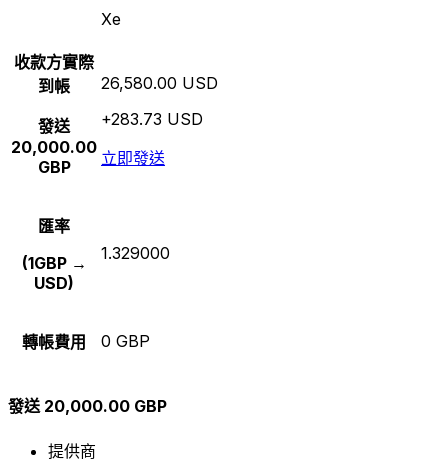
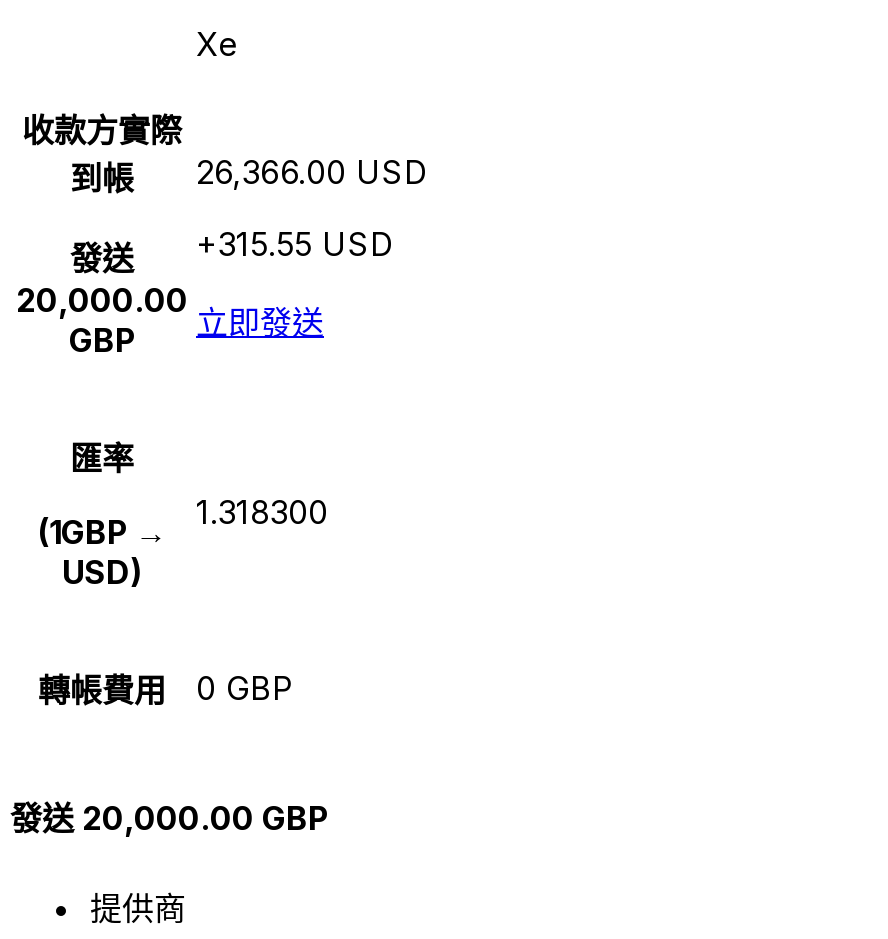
- 到帳 26,580.00 USD
+ 到帳 26,366.00 USD

- 發送 +283.73 USD
+ 發送 +315.55 USD

- 1.329000
+ 1.318300
